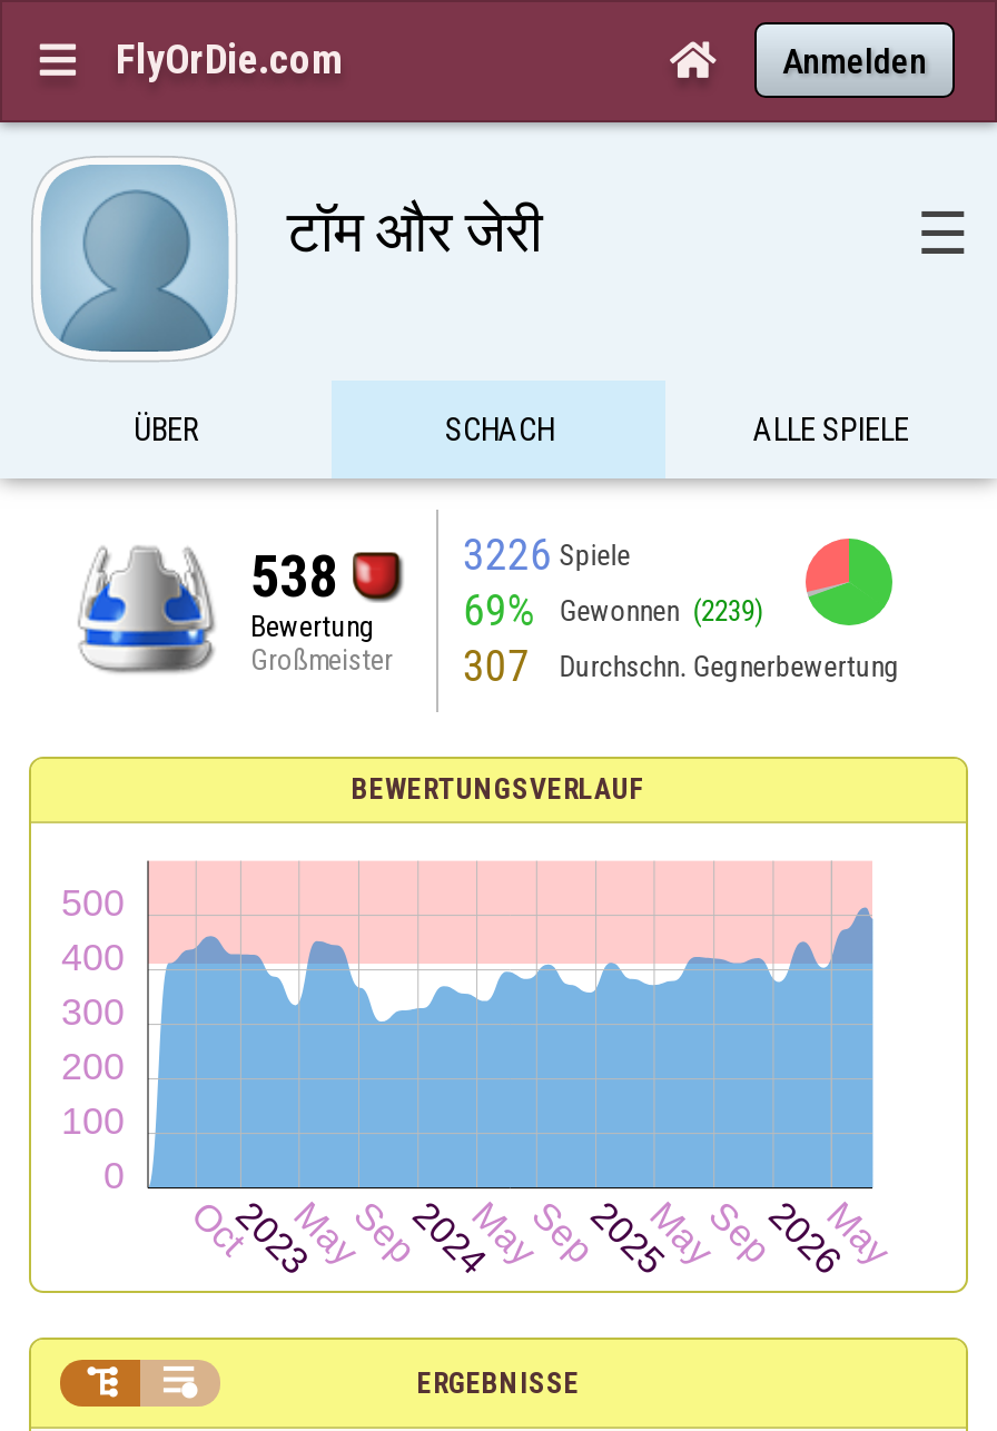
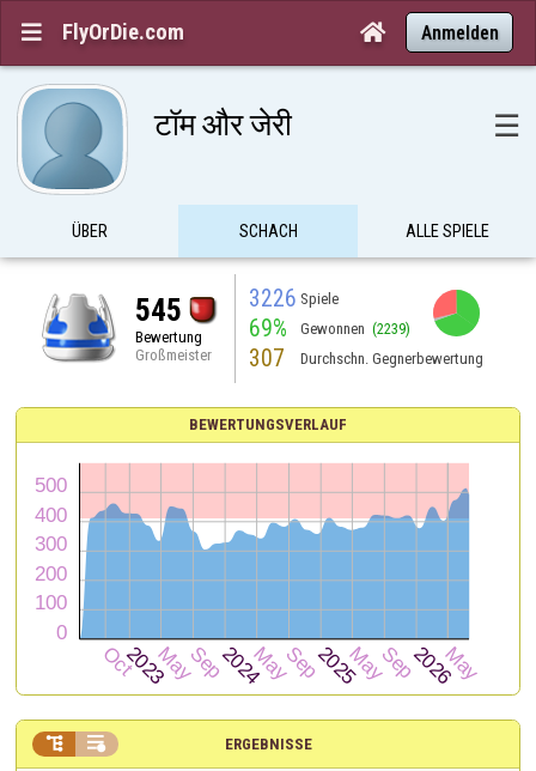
- 538
+ 545
